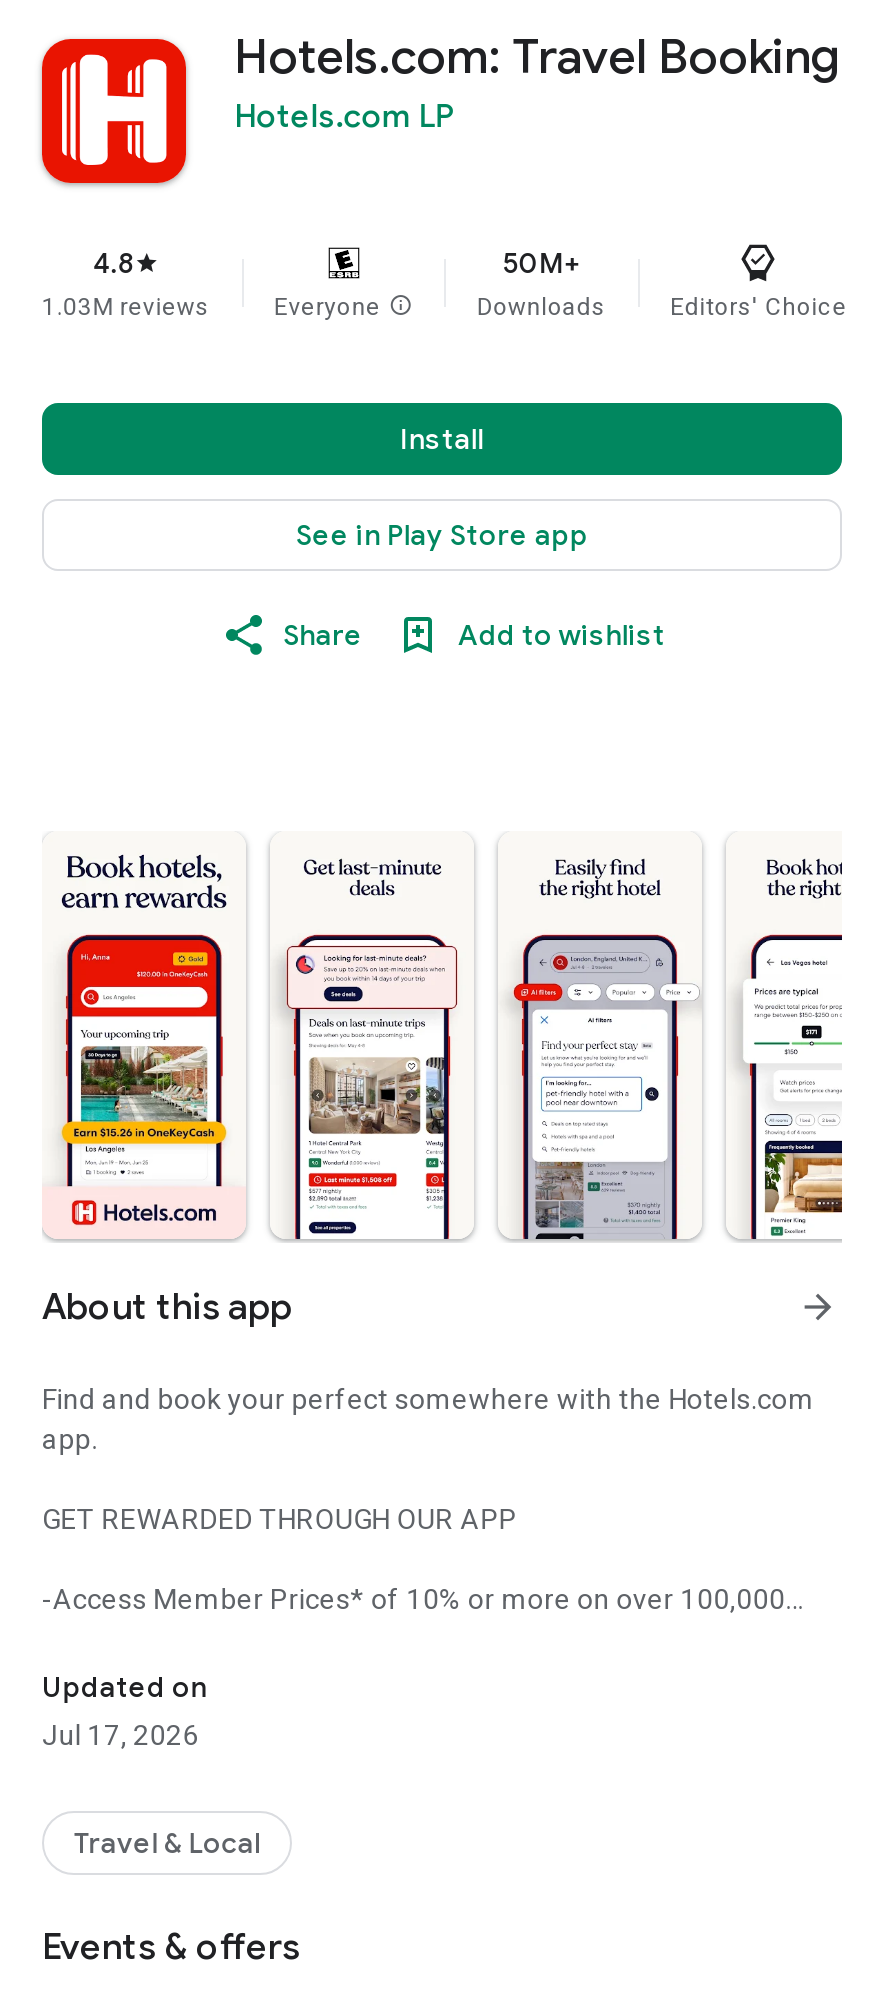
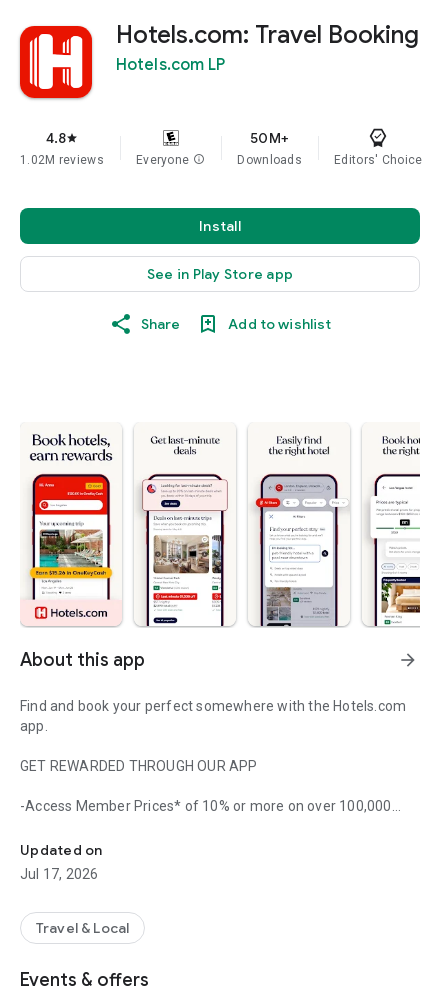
- 1.03M reviews
+ 1.02M reviews
